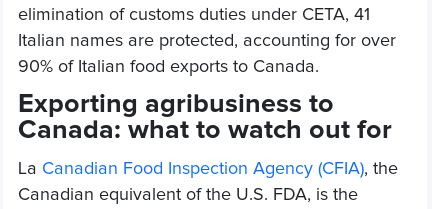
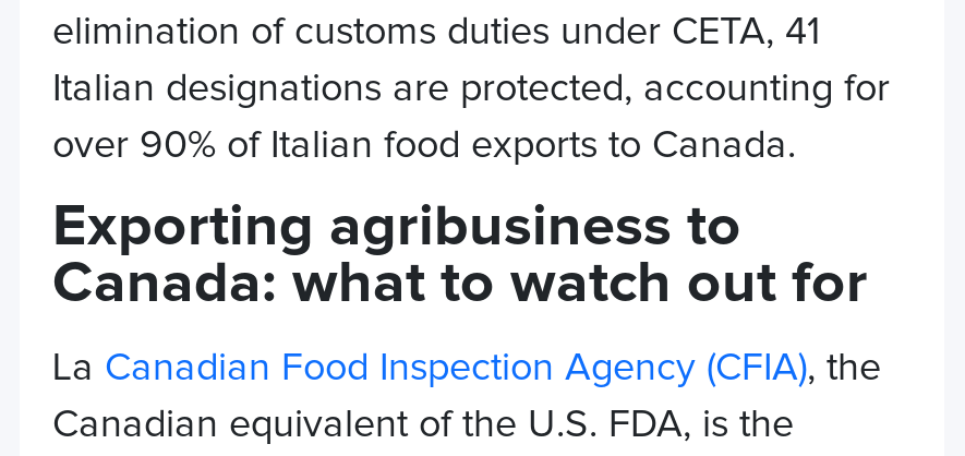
- Italian names are protected, accounting for over
- 90% of Italian food exports to Canada.
+ Italian designations are protected, accounting for
+ over 90% of Italian food exports to Canada.
